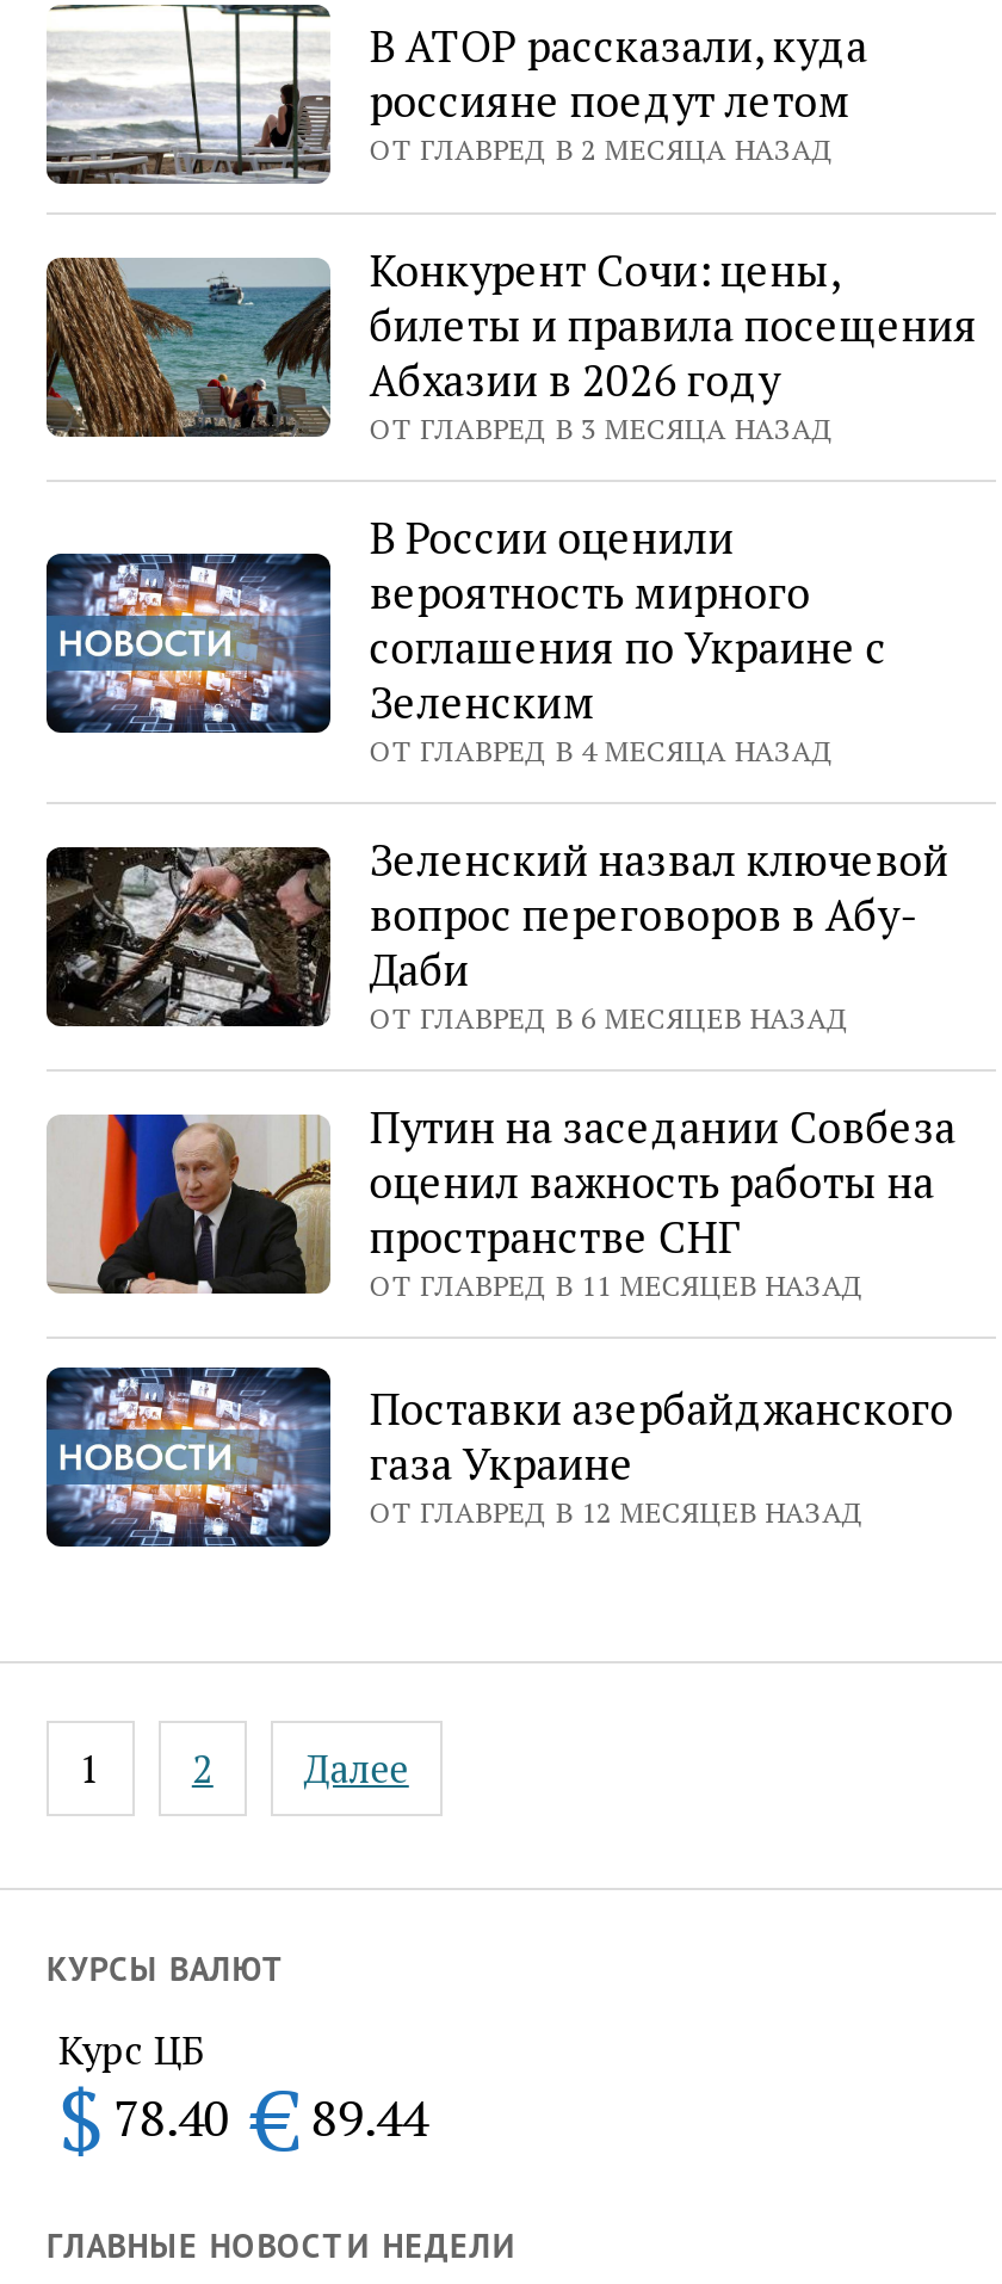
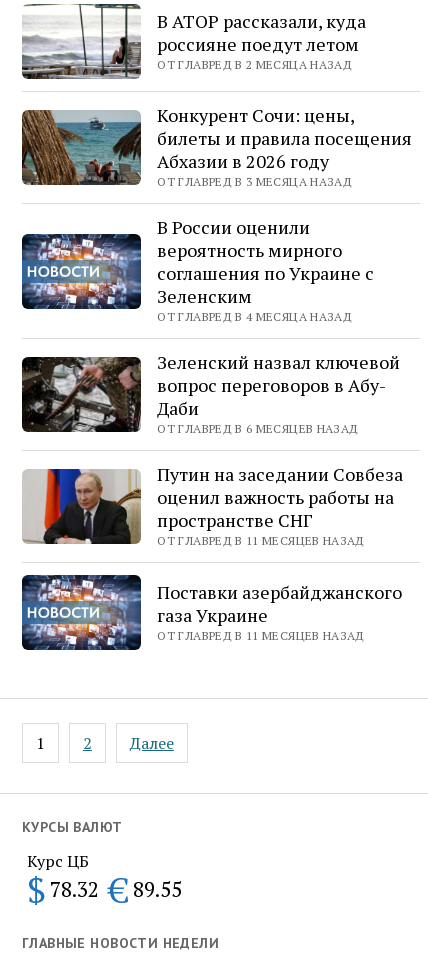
- ОТ ГЛАВРЕД В 12 МЕСЯЦЕВ НАЗАД
+ ОТ ГЛАВРЕД В 11 МЕСЯЦЕВ НАЗАД

- $ 78.40 € 89.44
+ $ 78.32 € 89.55
